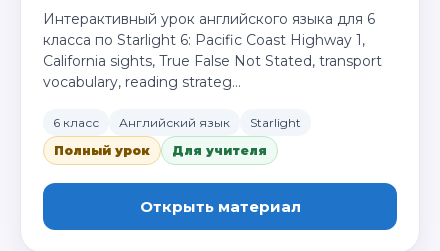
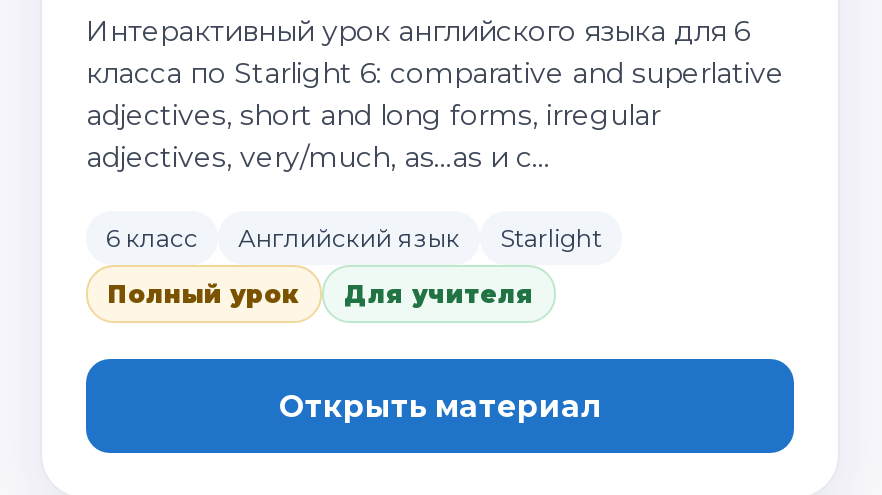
- класса по Starlight 6: Pacific Coast Highway 1,
- California sights, True False Not Stated, transport
- vocabulary, reading strateg…
+ класса по Starlight 6: comparative and superlative
+ adjectives, short and long forms, irregular
+ adjectives, very/much, as…as и с…
